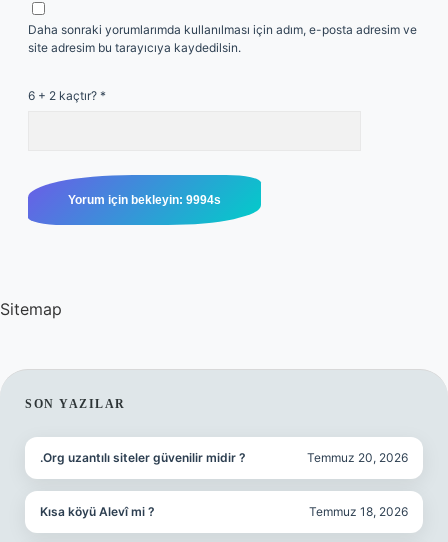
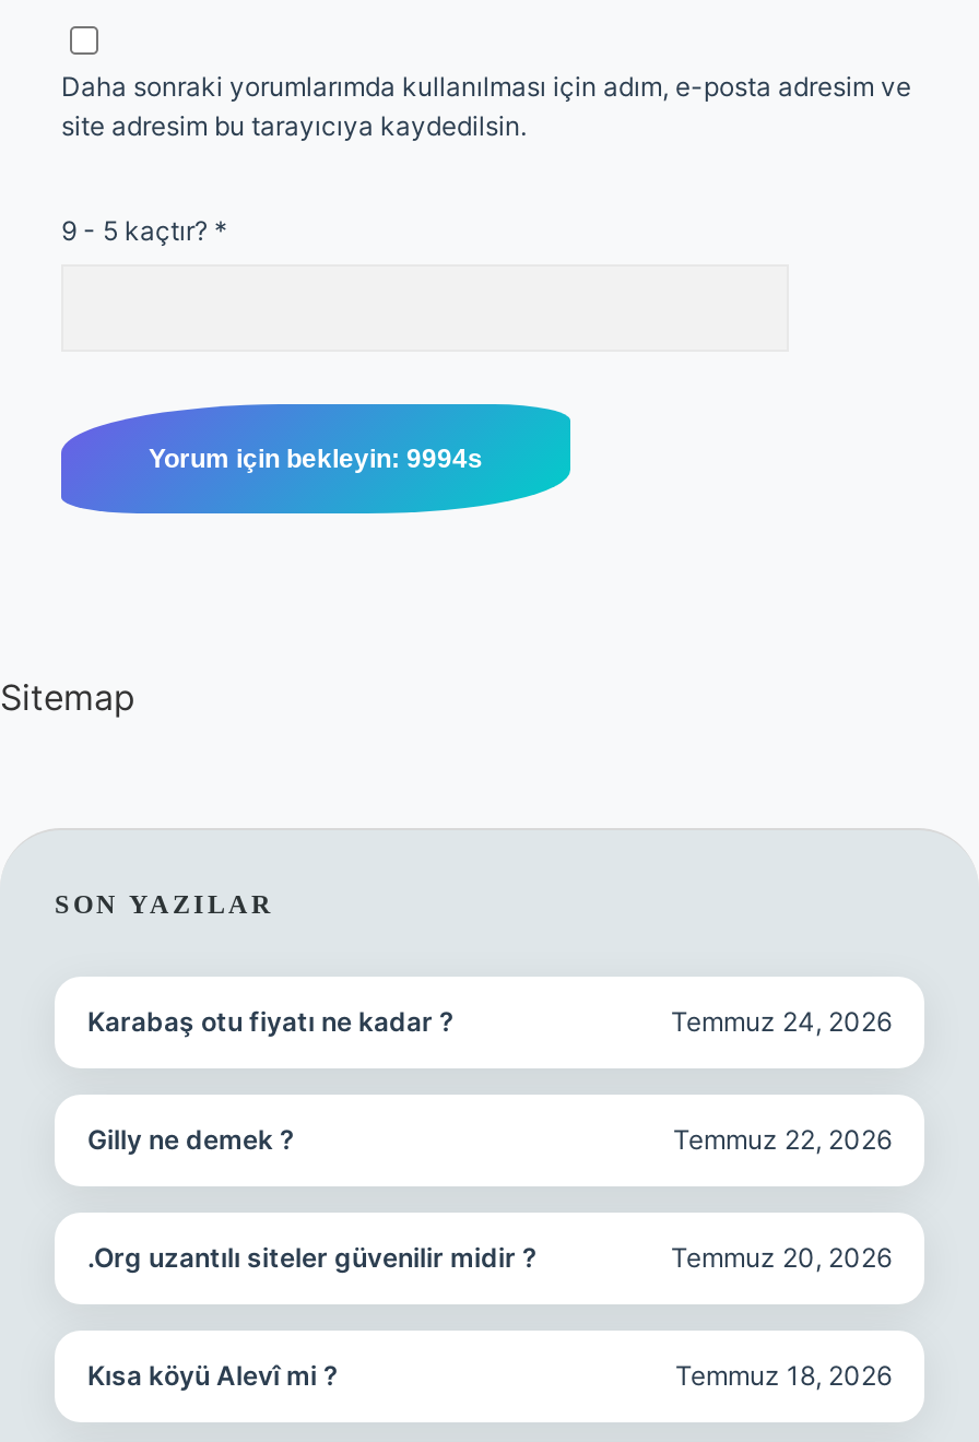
- 6 + 2 kaçtır? *
+ 9 - 5 kaçtır? *

+ Karabaş otu fiyatı ne kadar ?
+ Temmuz 24, 2026

+ Gilly ne demek ?
+ Temmuz 22, 2026
